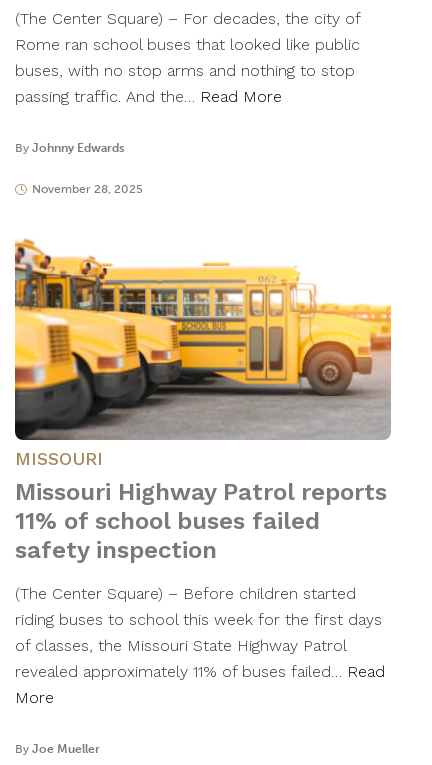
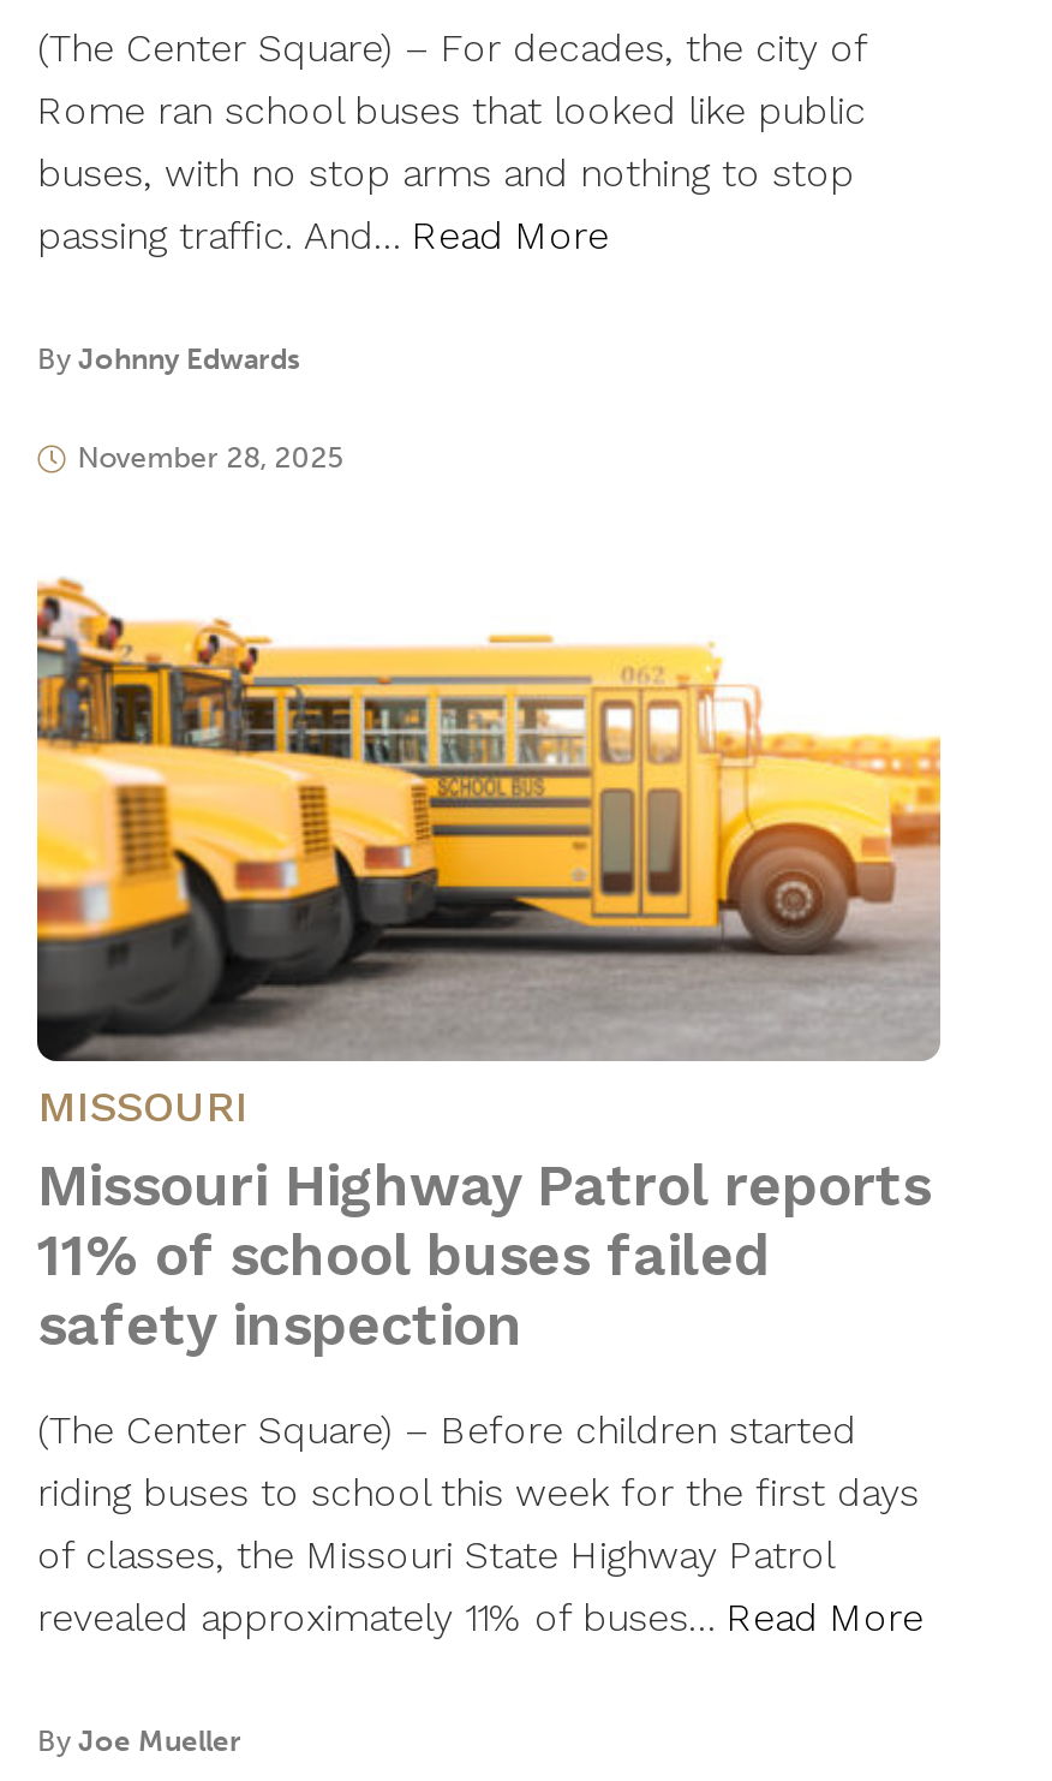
- passing traffic. And the… Read More
+ passing traffic. And… Read More

- revealed approximately 11% of buses failed… Read
- More
+ revealed approximately 11% of buses… Read More
